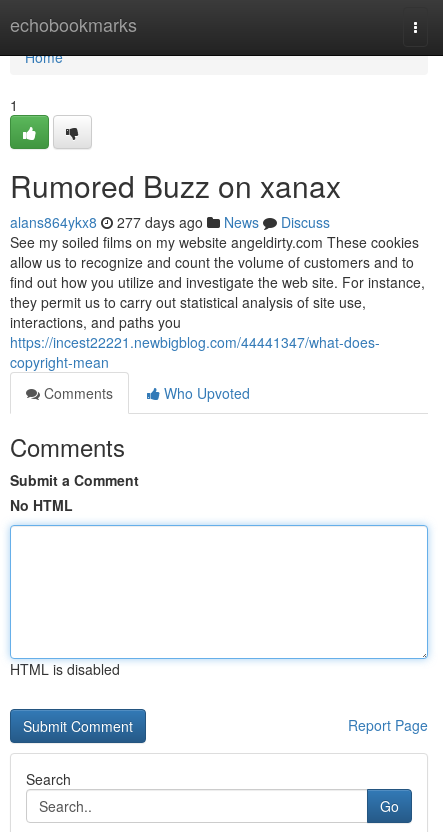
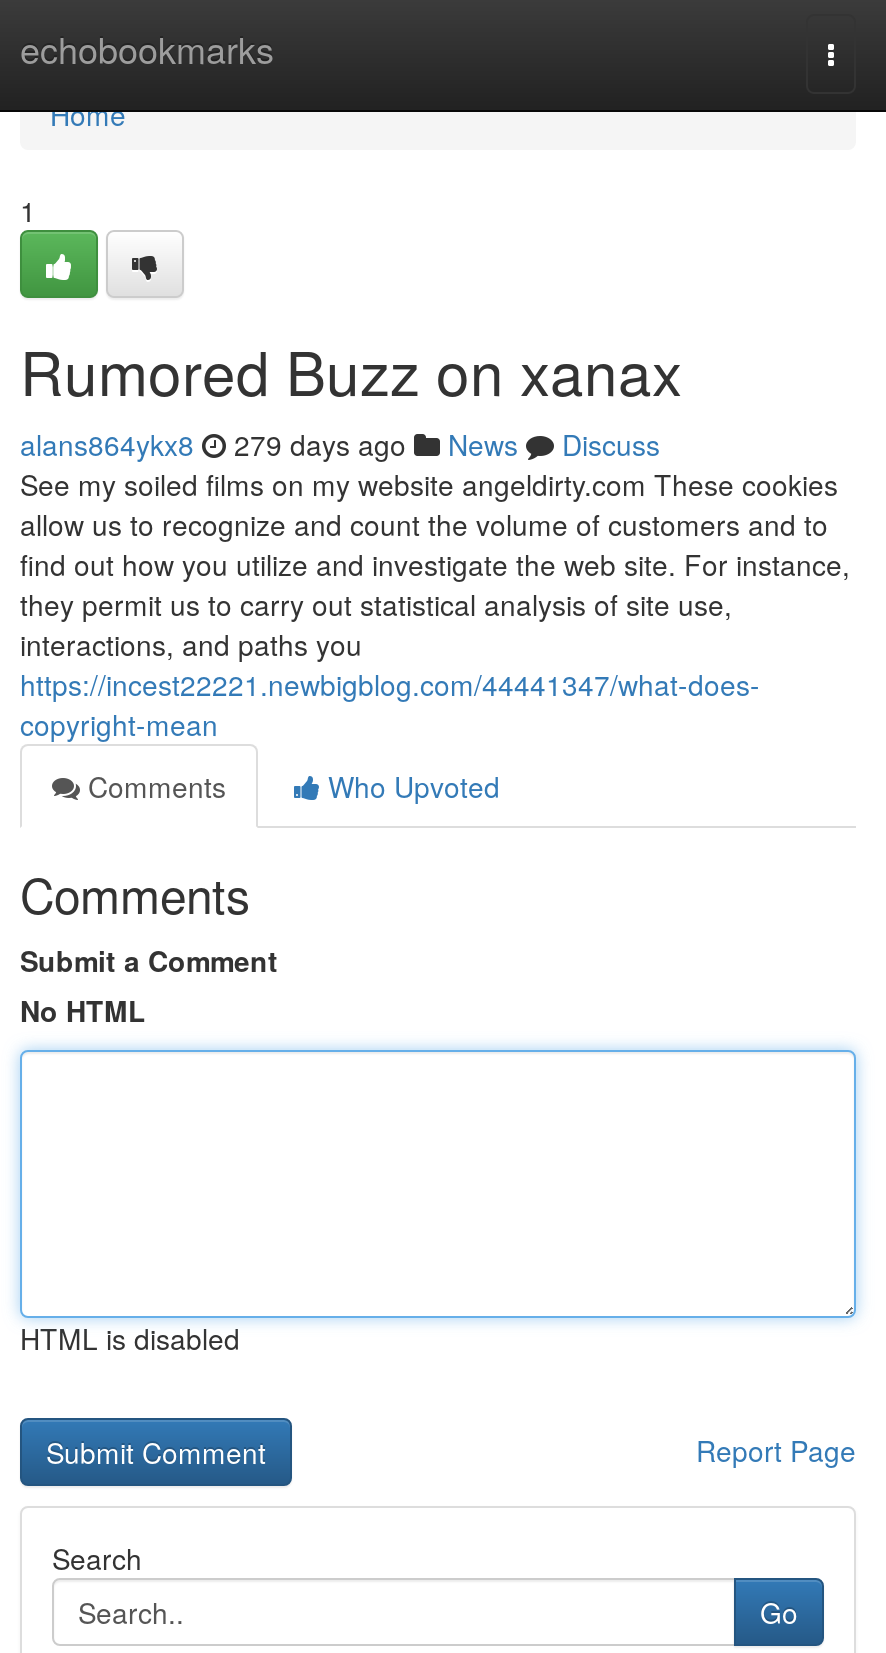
- alans864ykx8 277 days ago News Discuss
+ alans864ykx8 279 days ago News Discuss
